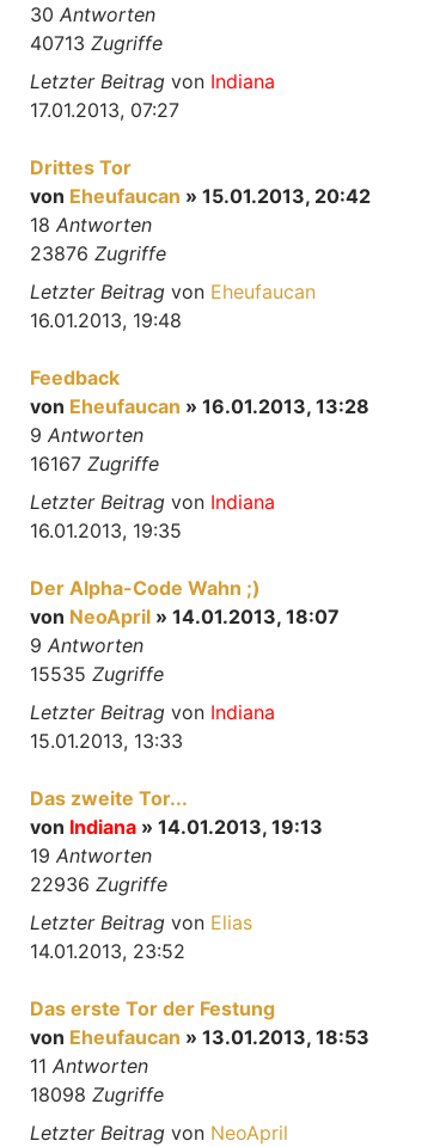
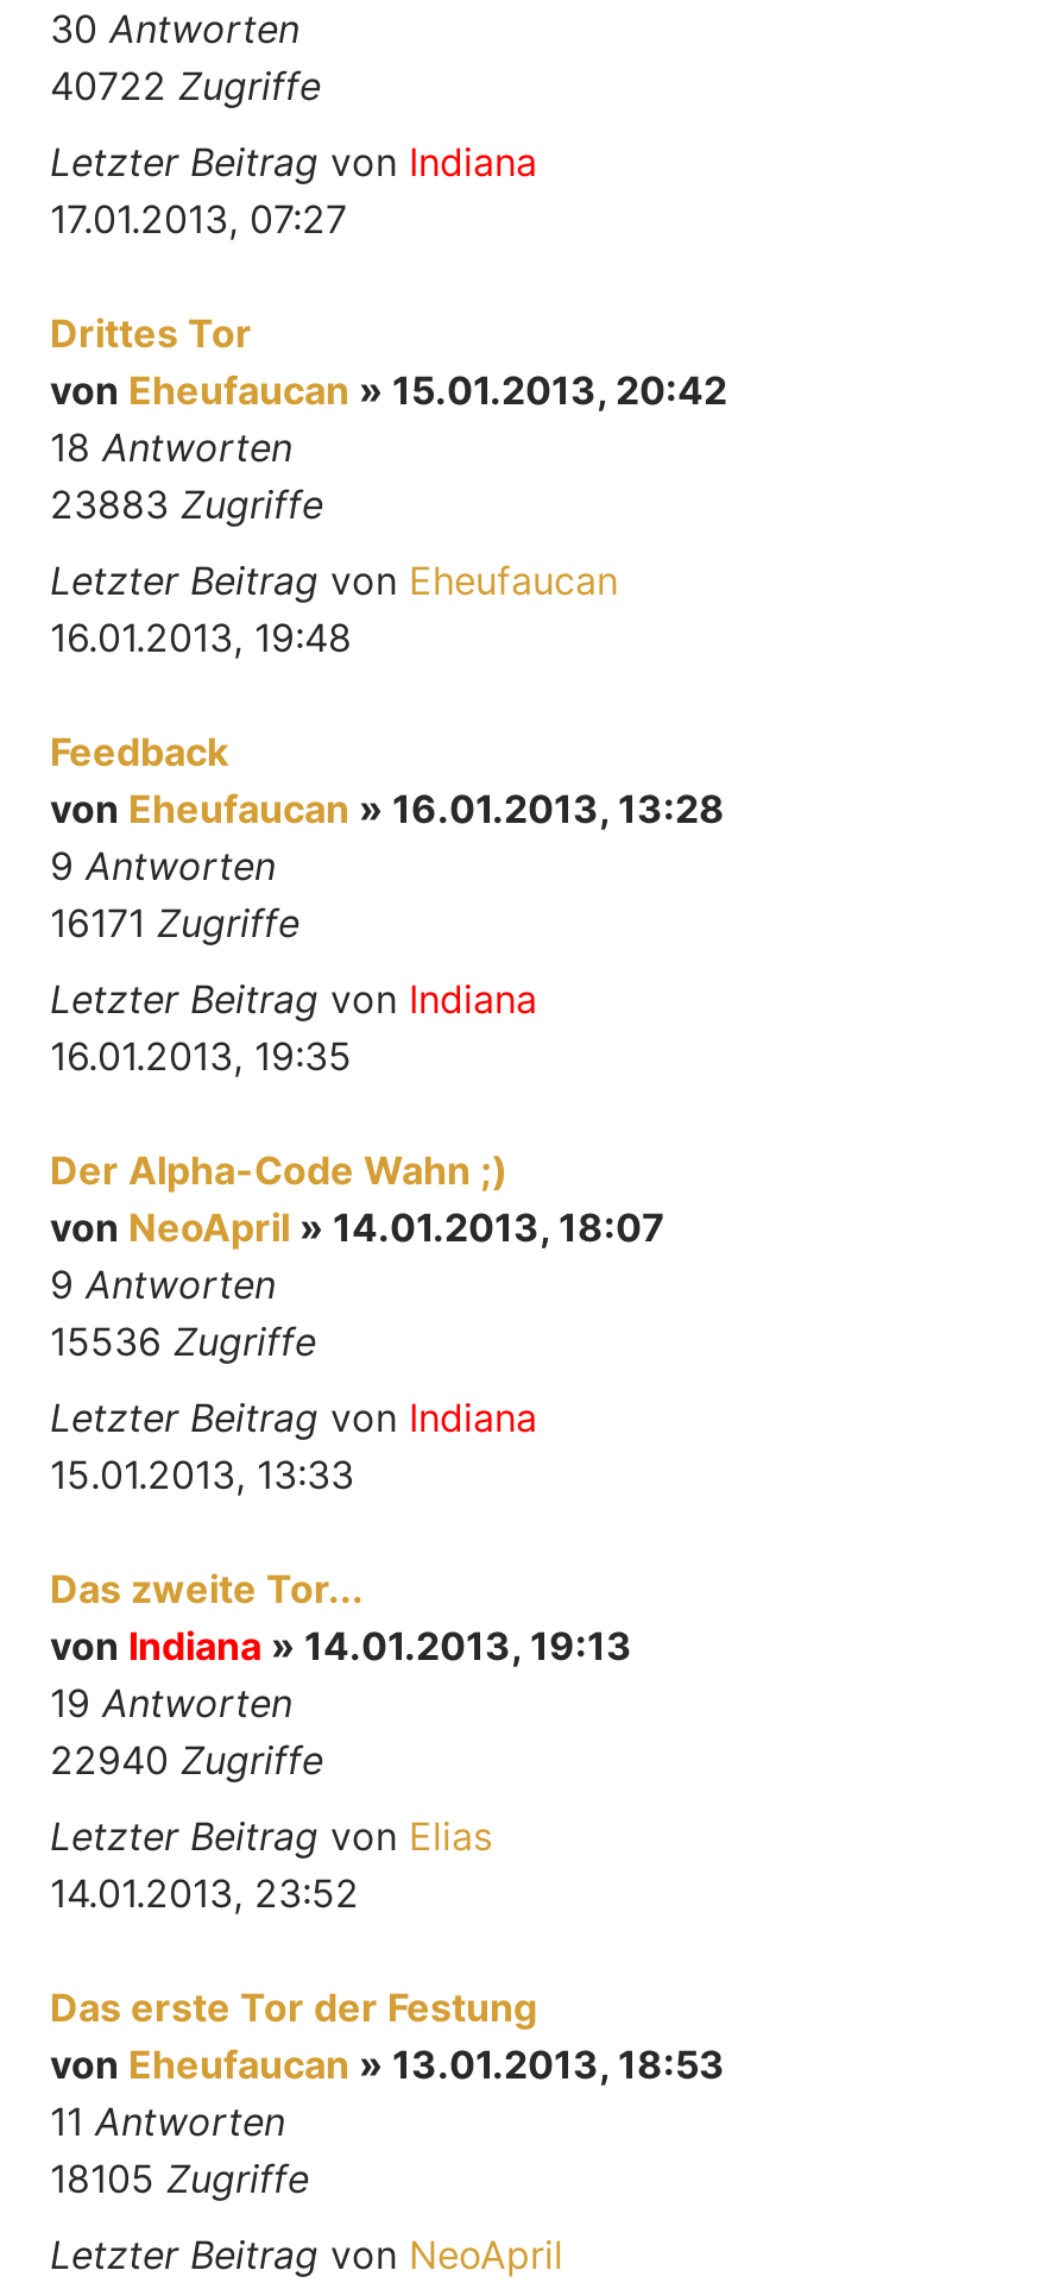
- 40713 Zugriffe
+ 40722 Zugriffe

- 23876 Zugriffe
+ 23883 Zugriffe

- 16167 Zugriffe
+ 16171 Zugriffe

- 15535 Zugriffe
+ 15536 Zugriffe

- 22936 Zugriffe
+ 22940 Zugriffe

- 18098 Zugriffe
+ 18105 Zugriffe
